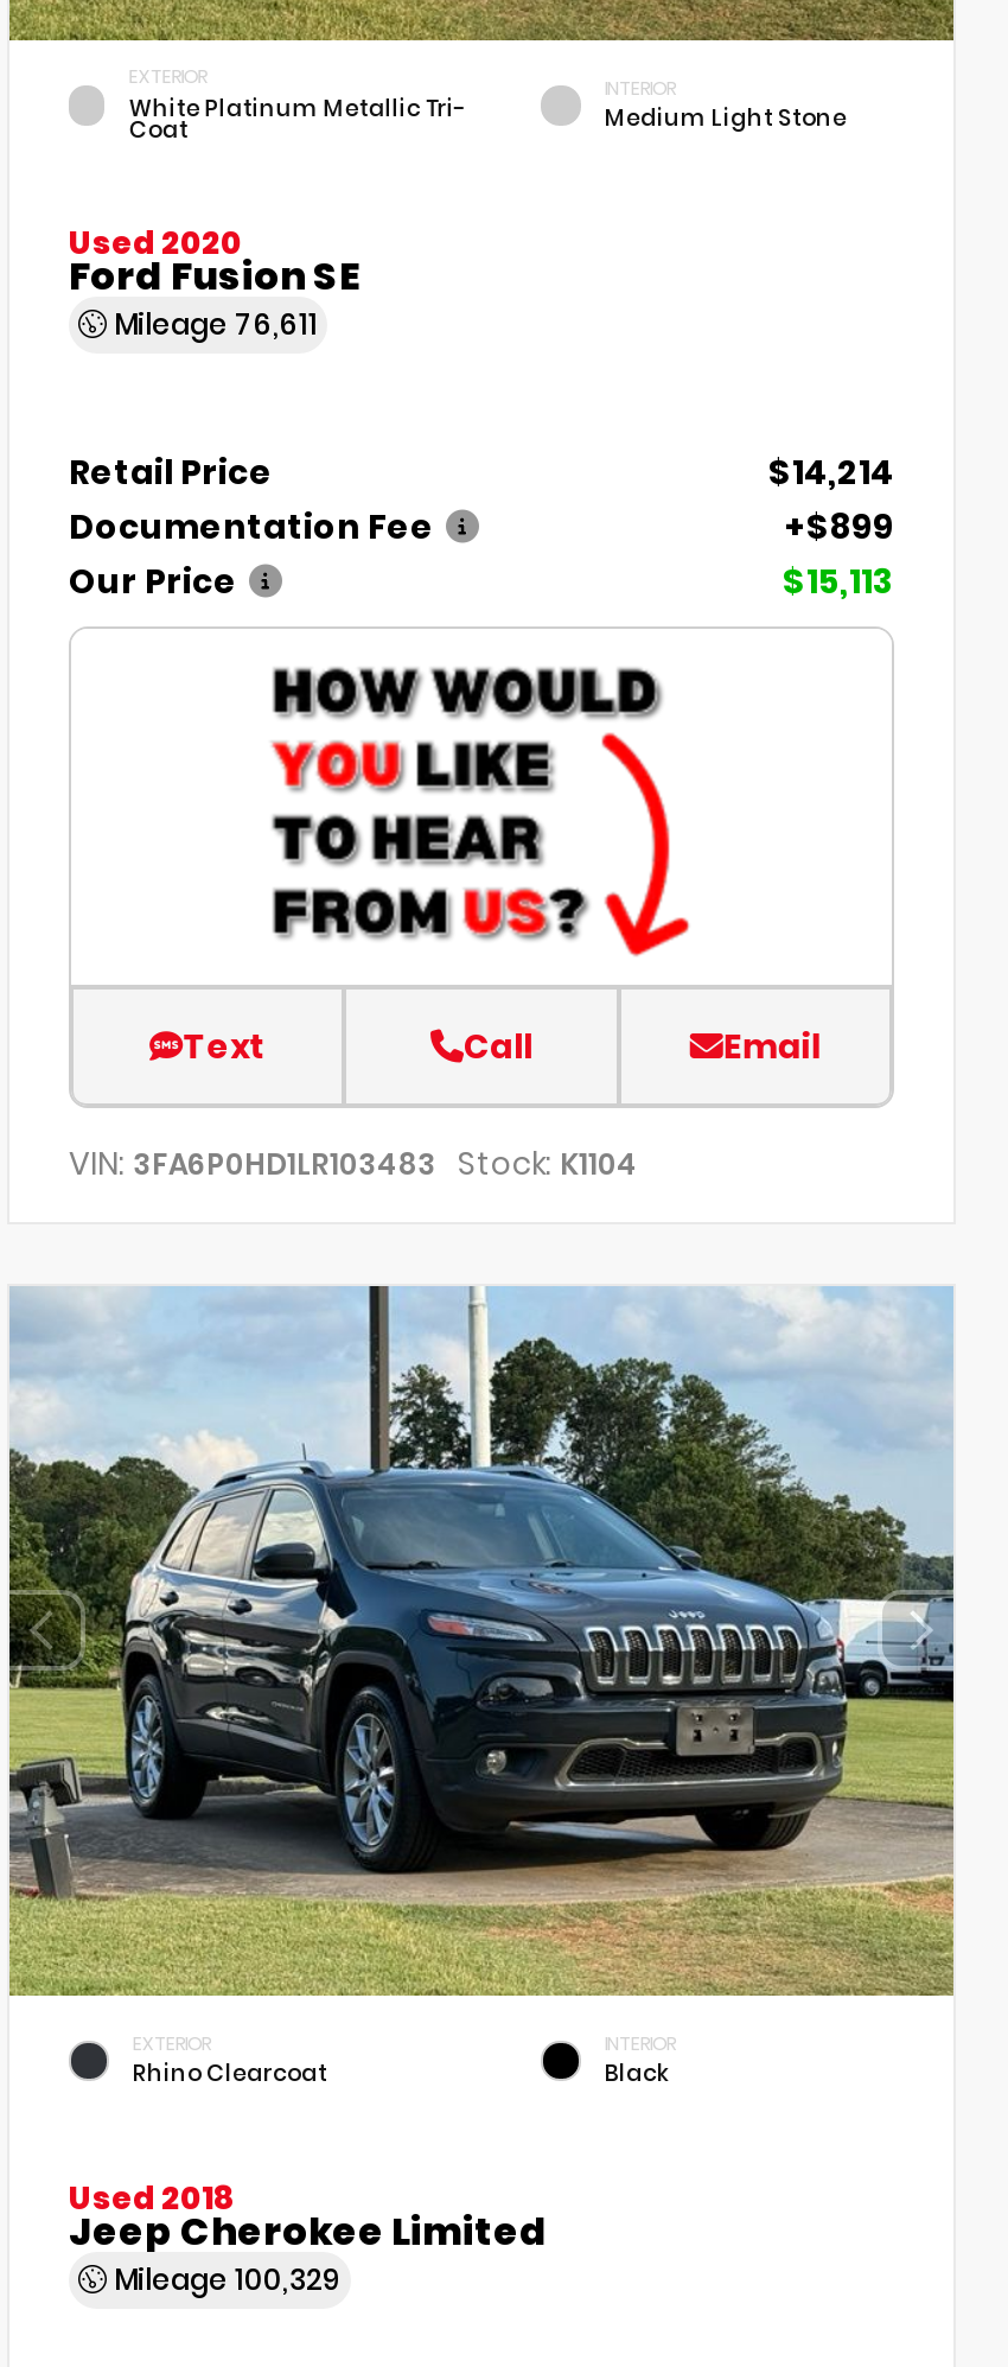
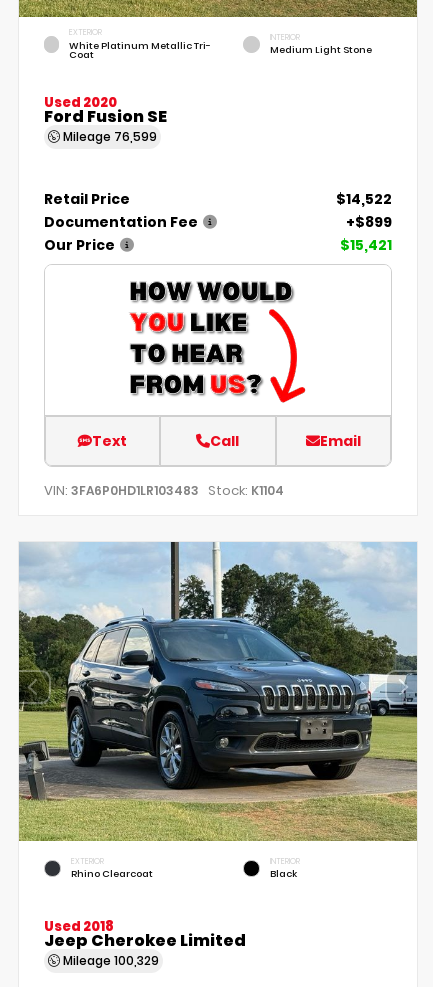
- Mileage 76,611
+ Mileage 76,599

- $14,214
+ $14,522

- $15,113
+ $15,421
